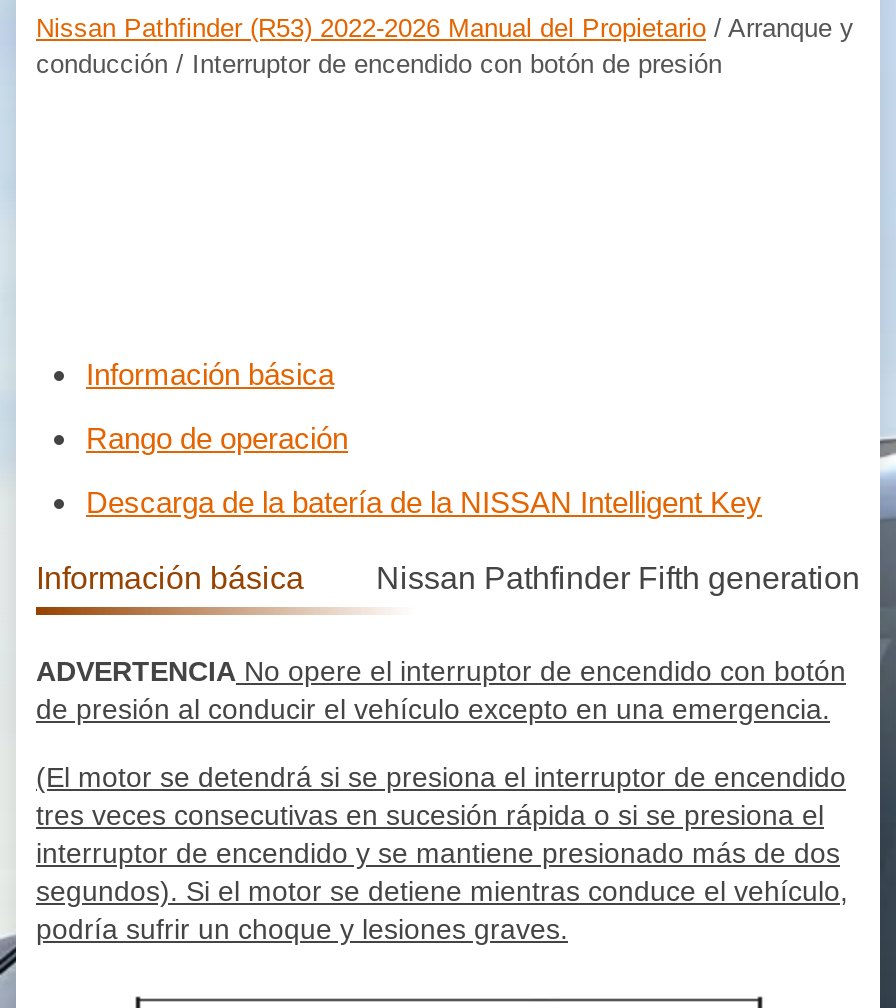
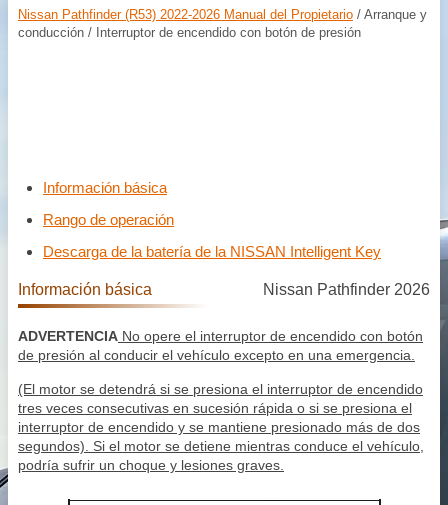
- Nissan Pathfinder Fifth generation
+ Nissan Pathfinder 2026
